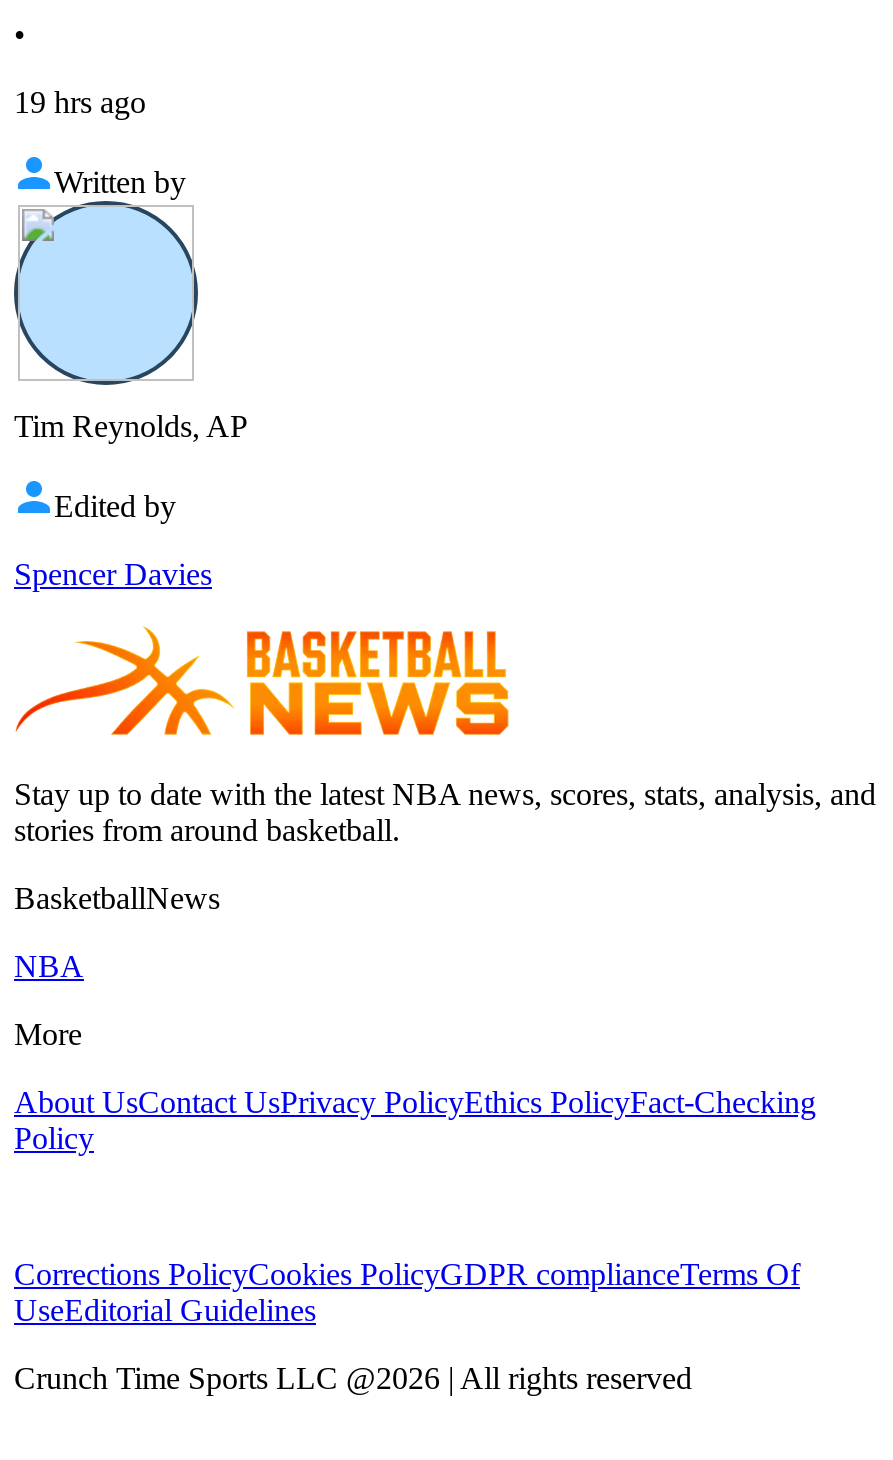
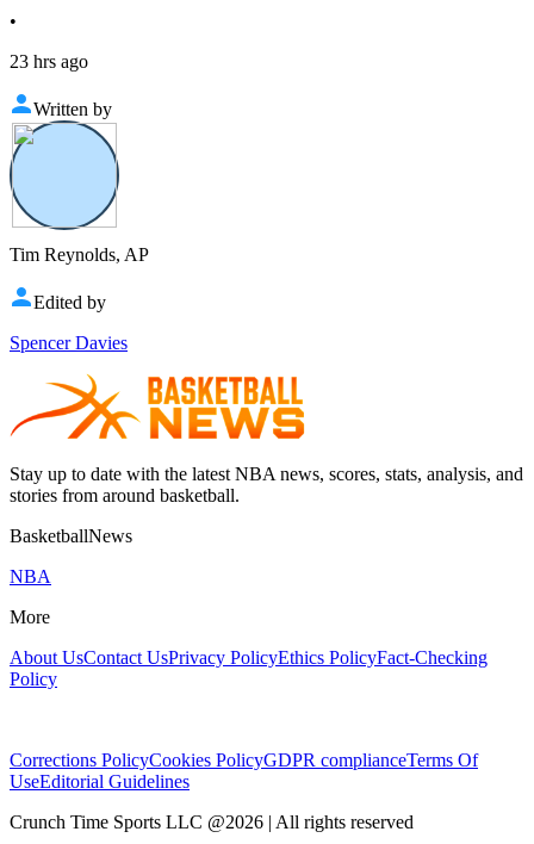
- 19 hrs ago
+ 23 hrs ago
